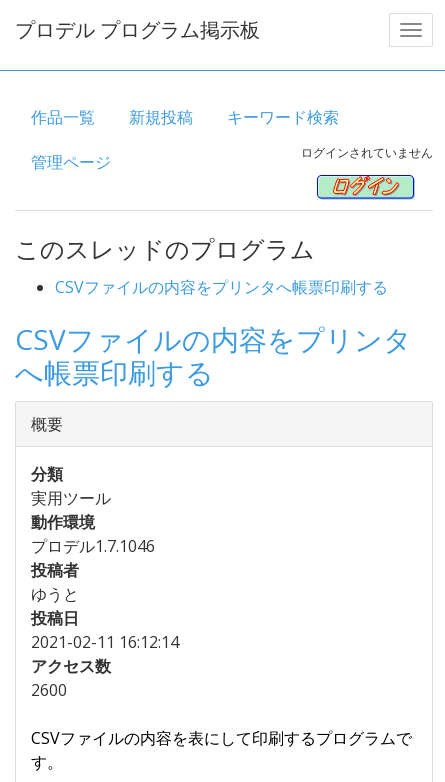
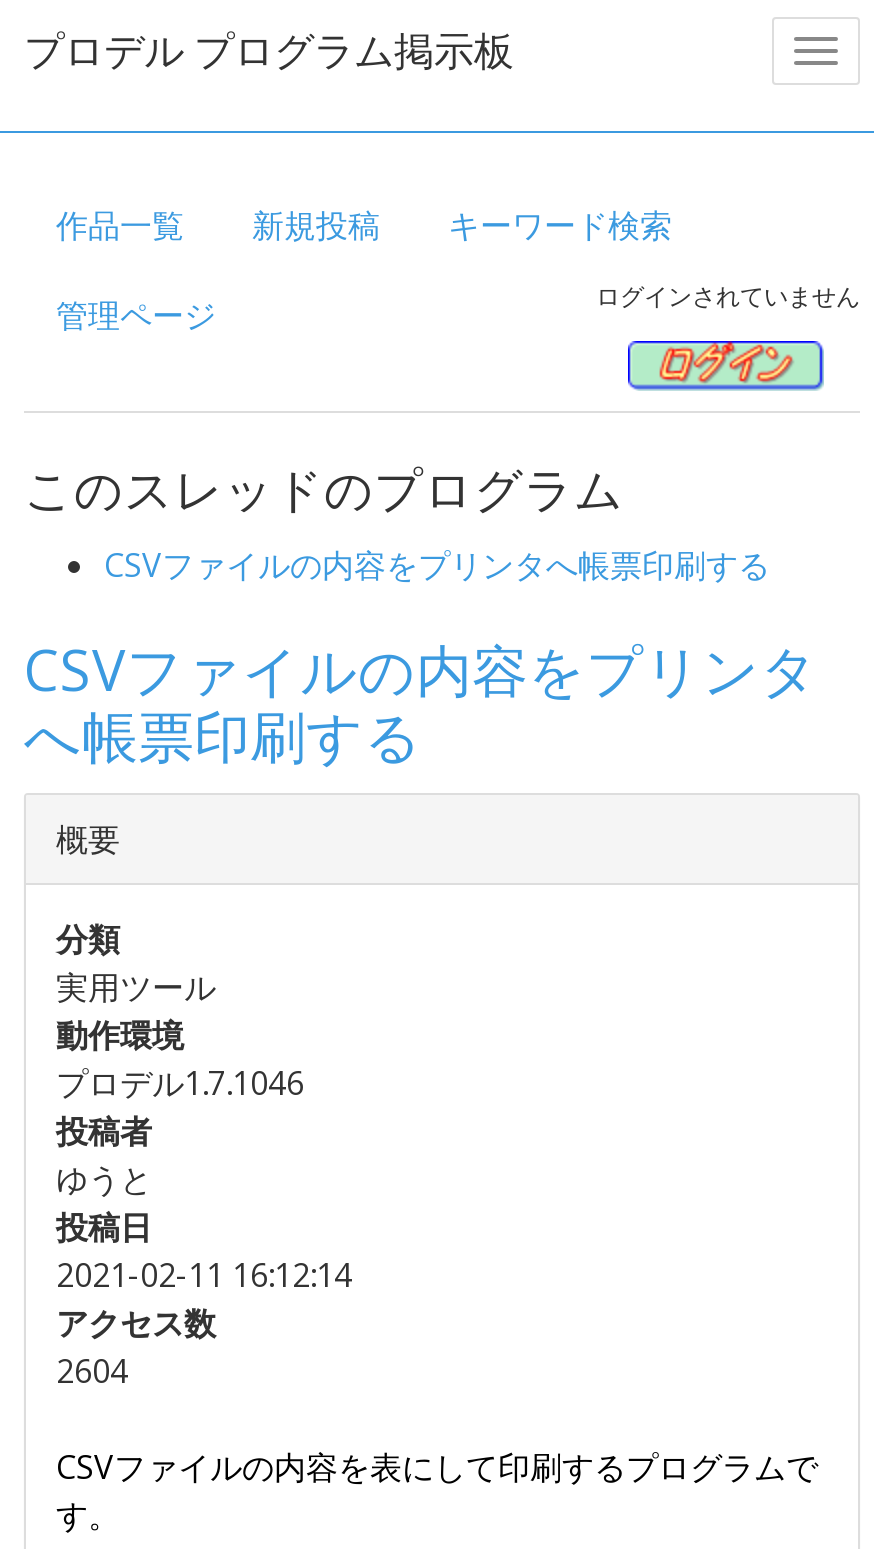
- 2600
+ 2604
